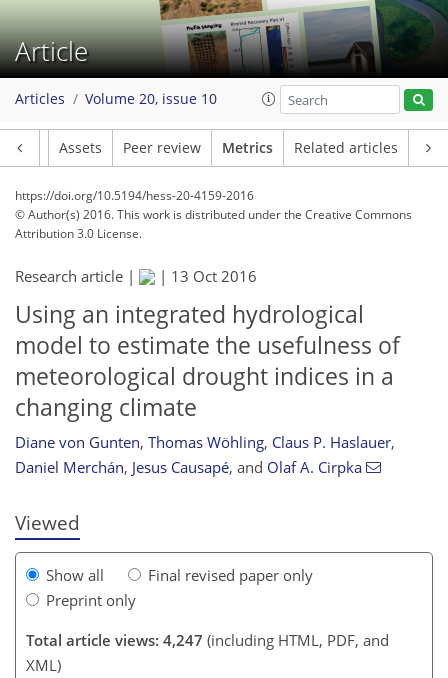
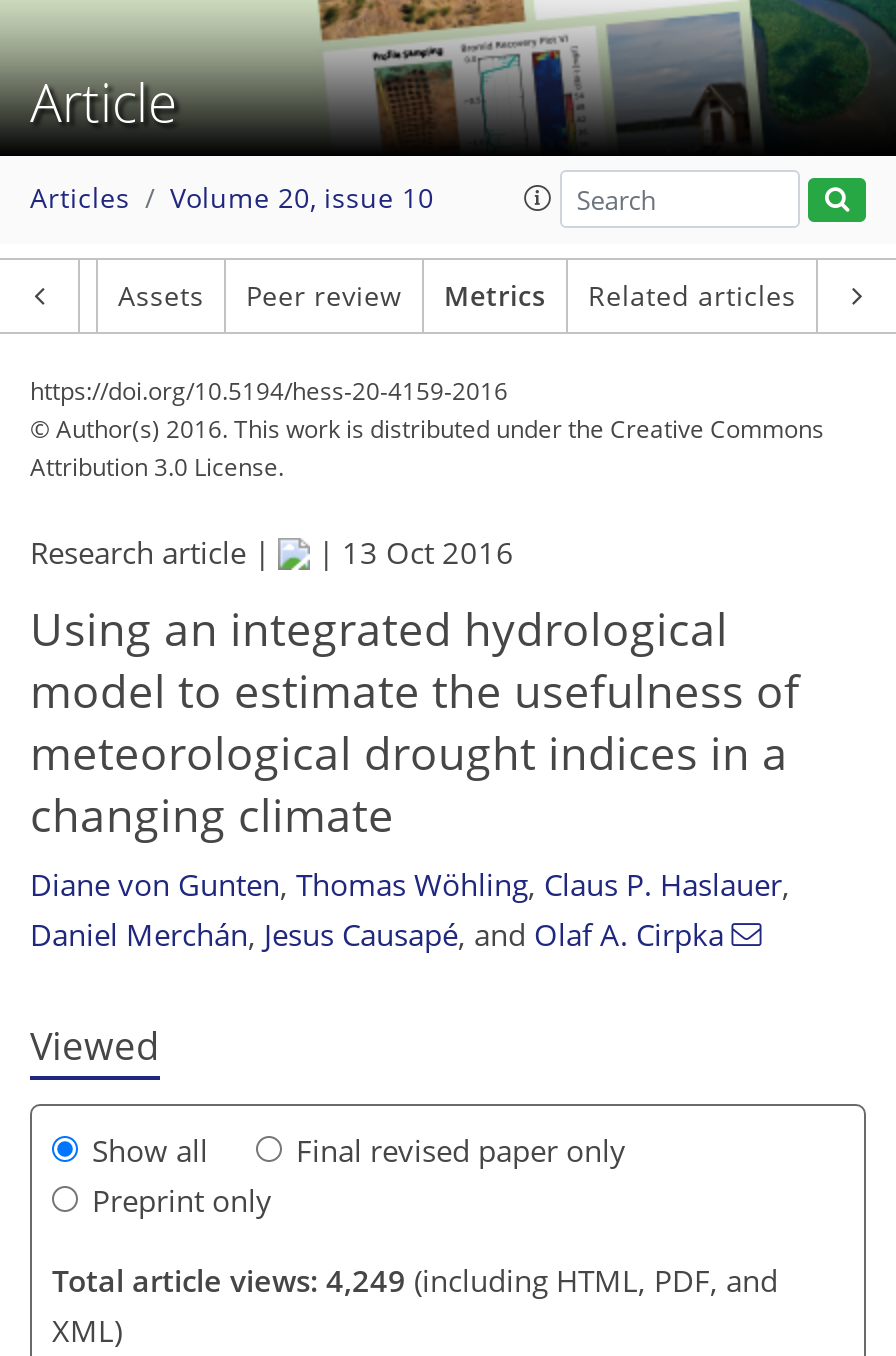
- Total article views: 4,247 (including HTML, PDF, and
+ Total article views: 4,249 (including HTML, PDF, and
